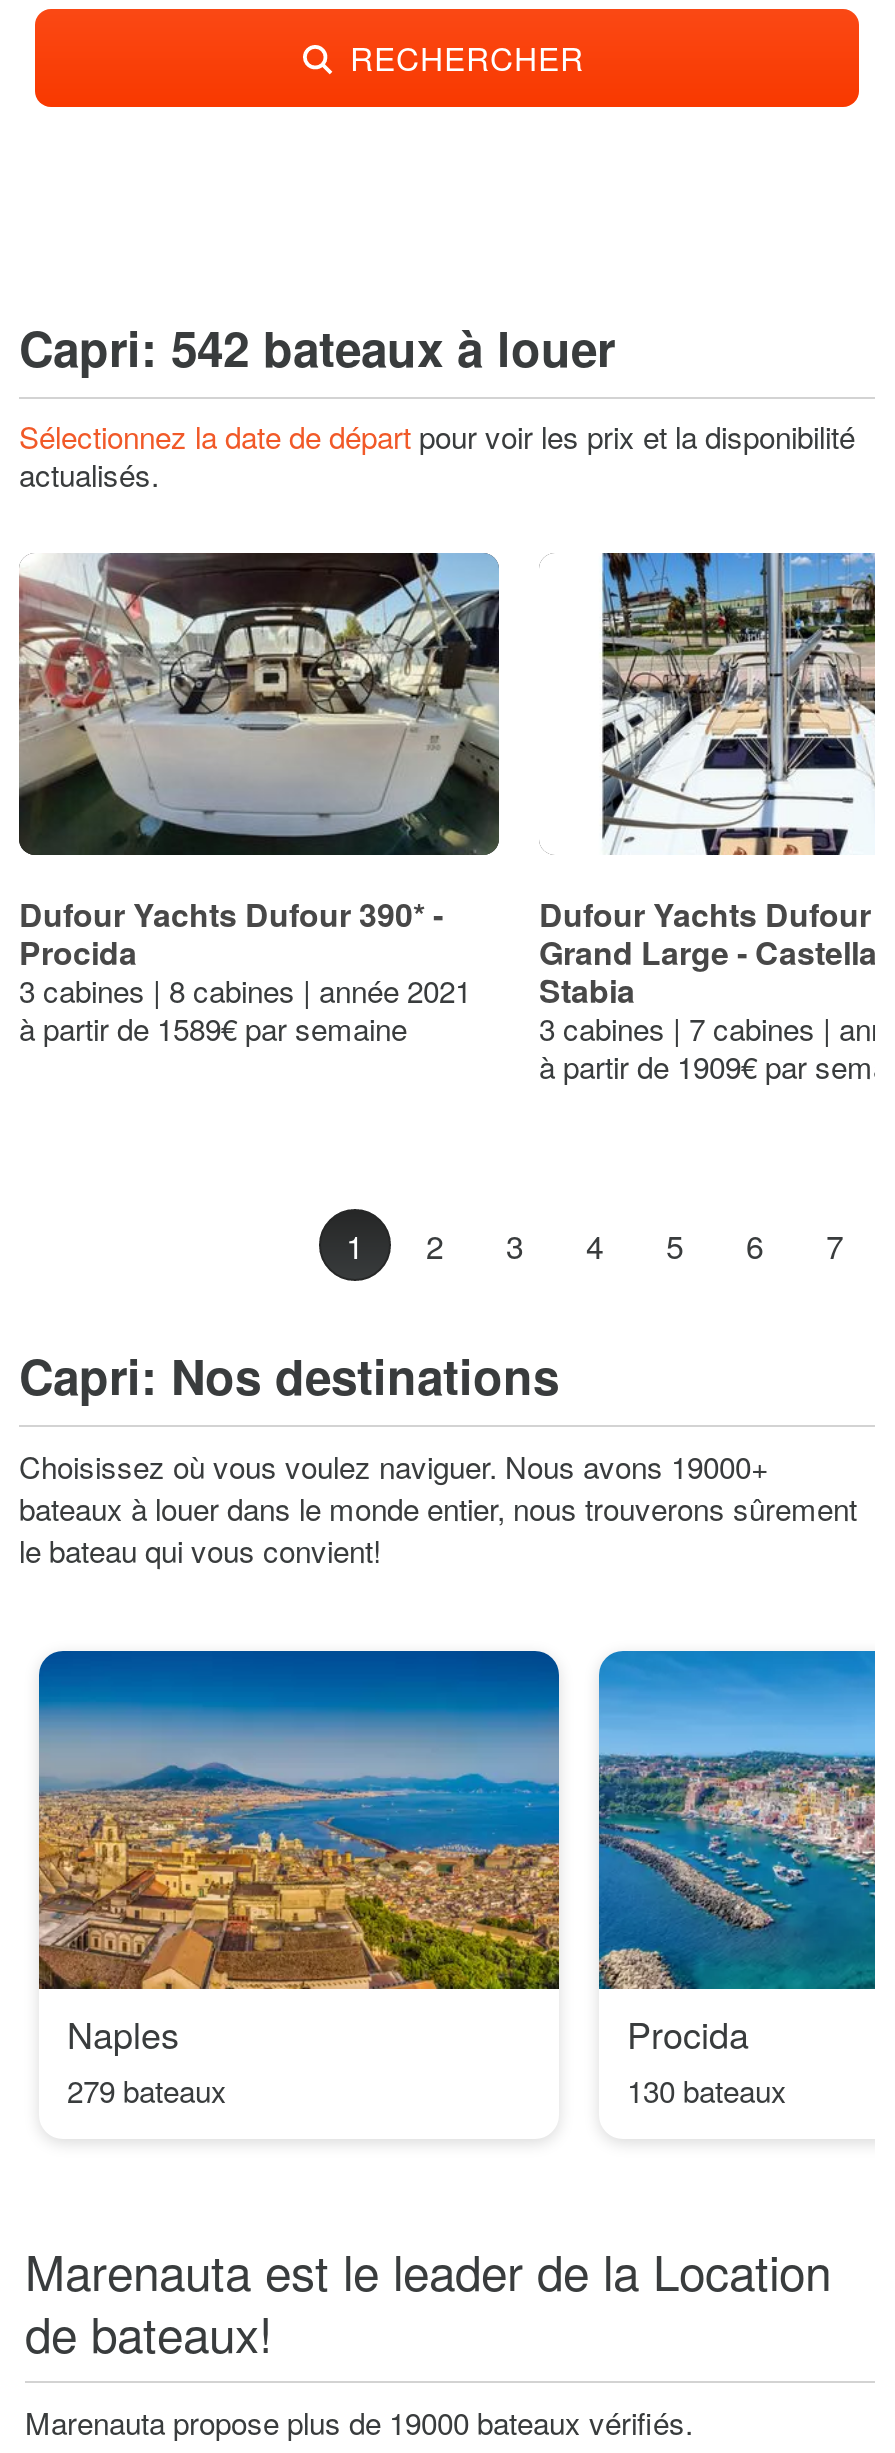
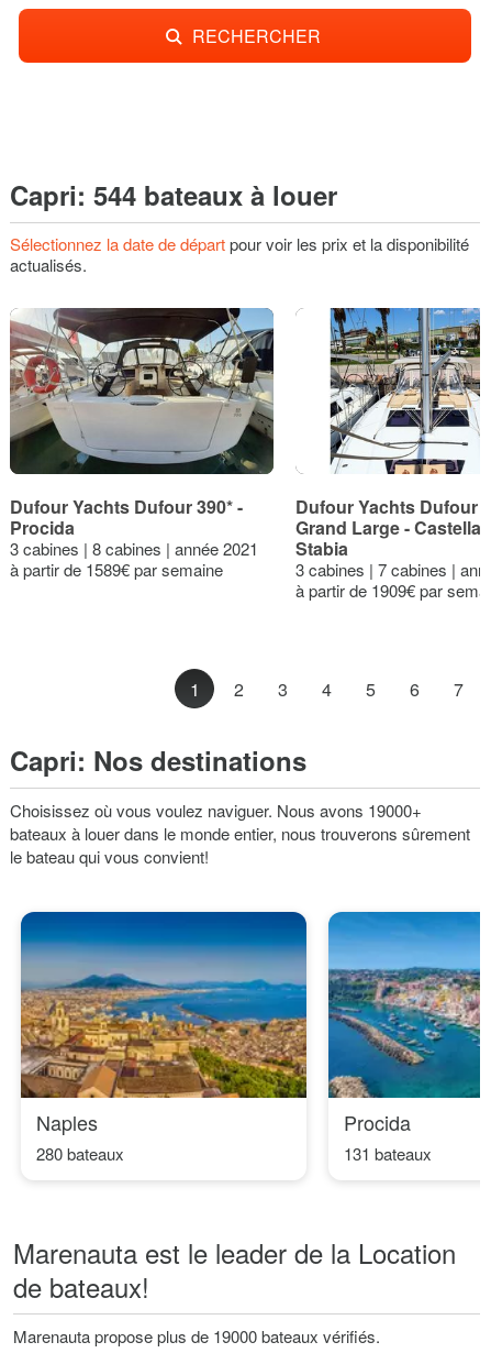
- Capri: 542 bateaux à louer
+ Capri: 544 bateaux à louer

- 279 bateaux
+ 280 bateaux

- 130 bateaux
+ 131 bateaux
